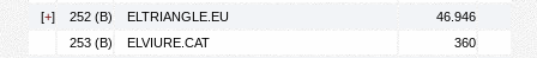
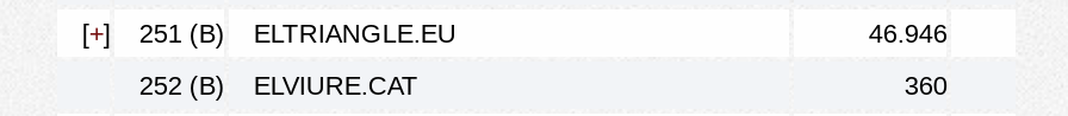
- 252 (B)
+ 251 (B)

- 253 (B) ELVIURE.CAT
+ 252 (B) ELVIURE.CAT
